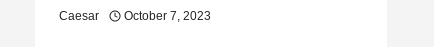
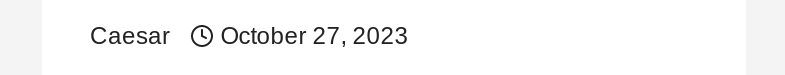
- Caesar October 7, 2023
+ Caesar October 27, 2023
